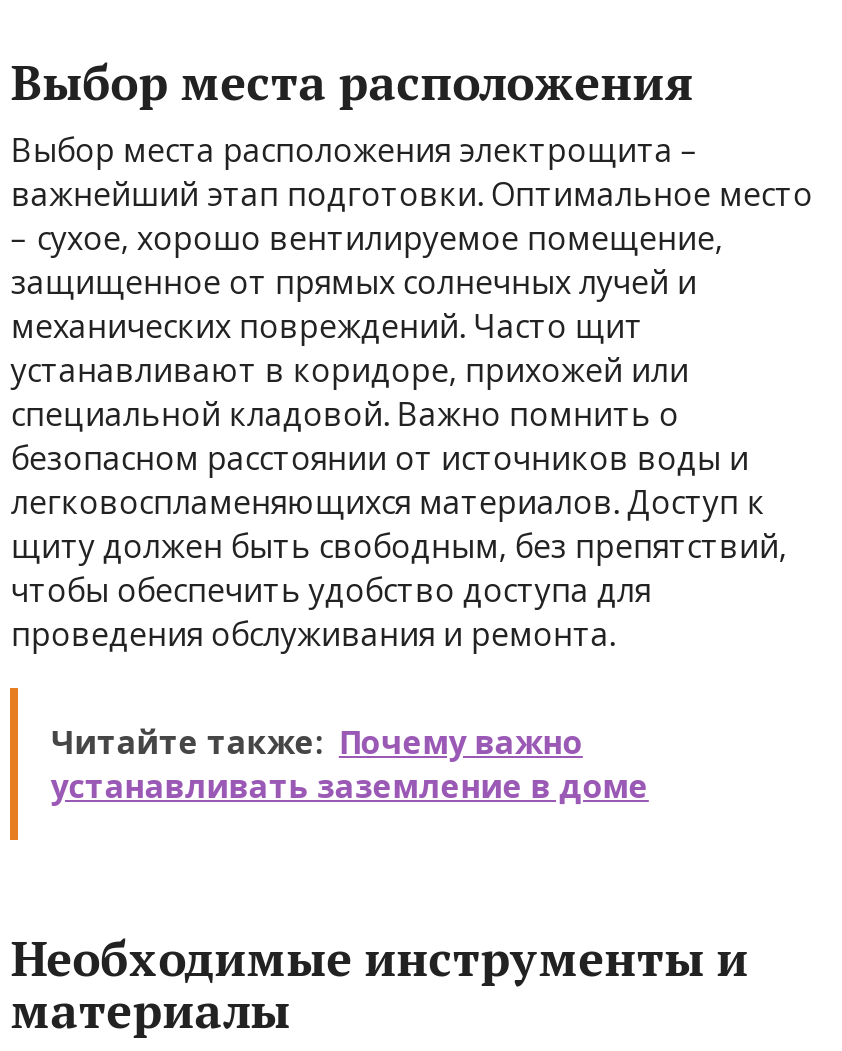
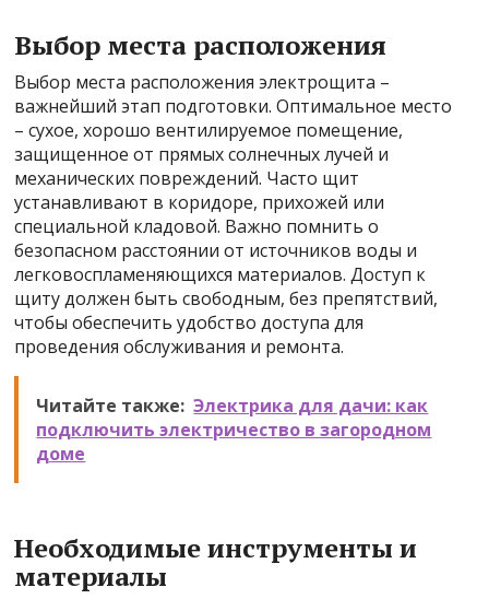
- Читайте также: Почему важно
- устанавливать заземление в доме
+ Читайте также: Электрика для дачи: как
+ подключить электричество в загородном
+ доме
